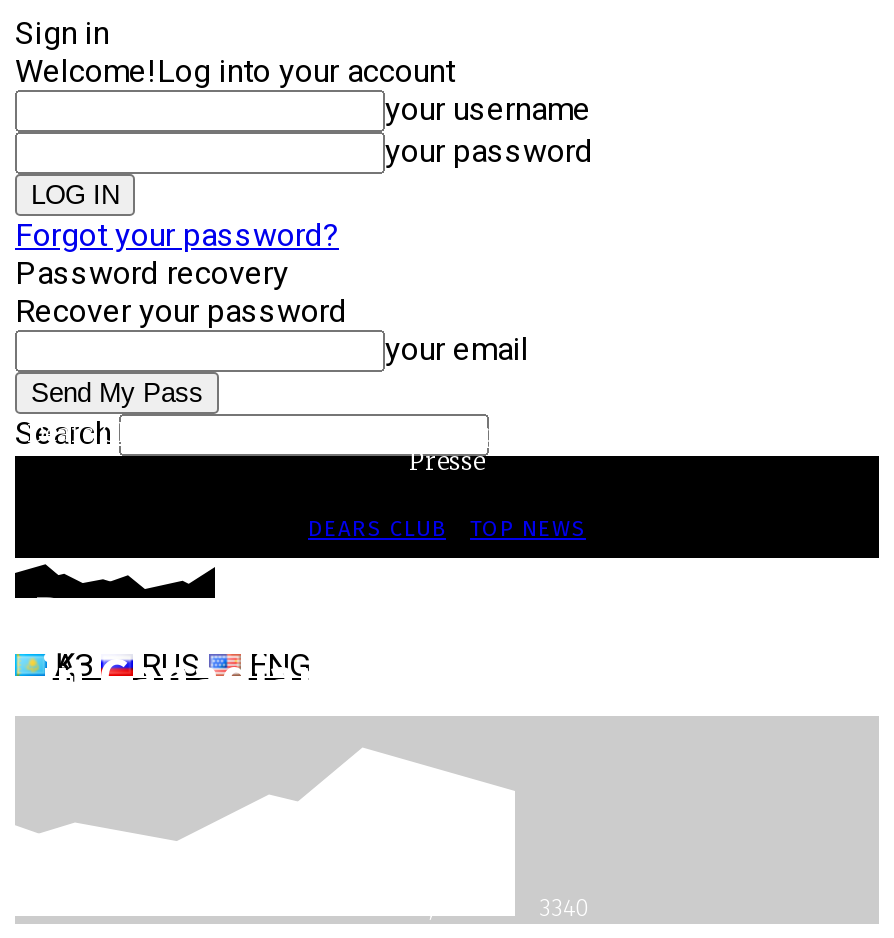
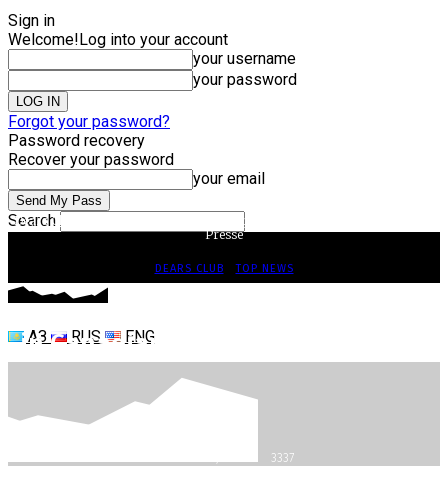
- 3340
+ 3337
